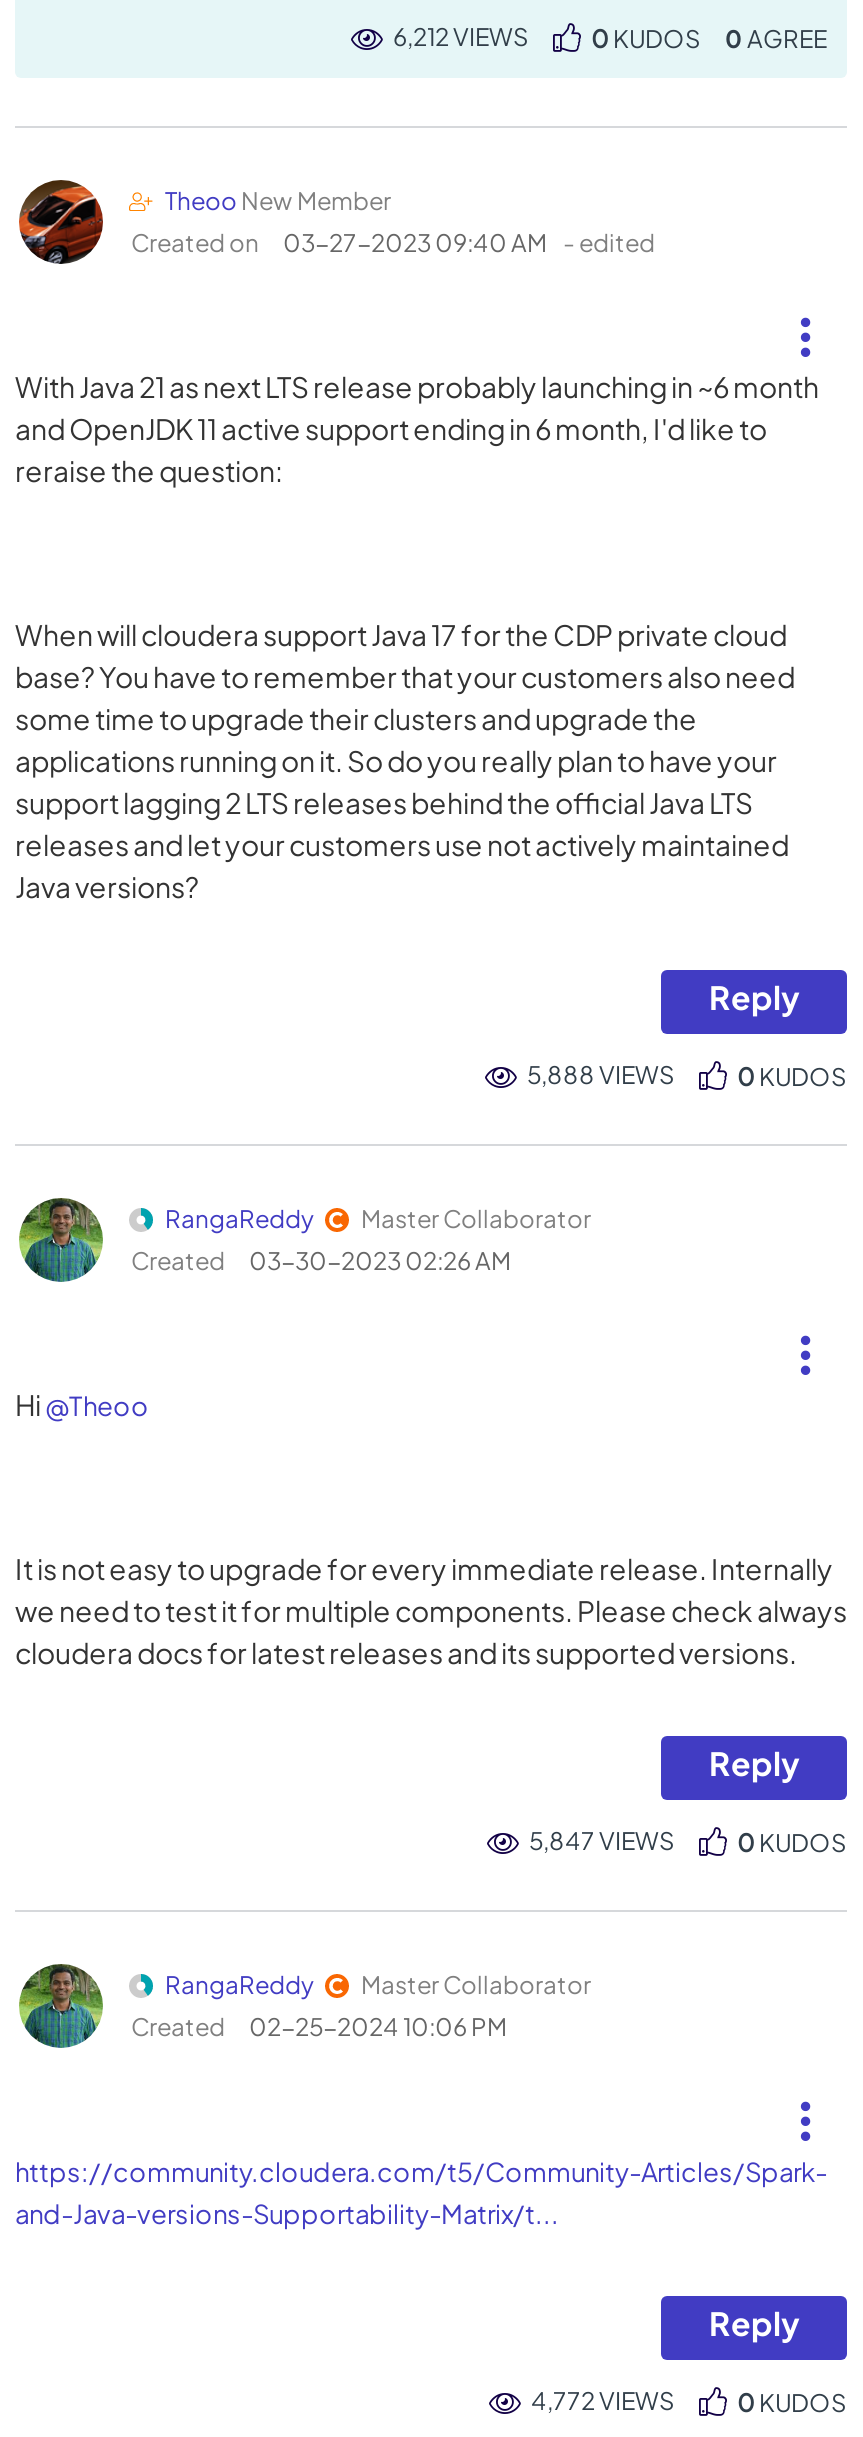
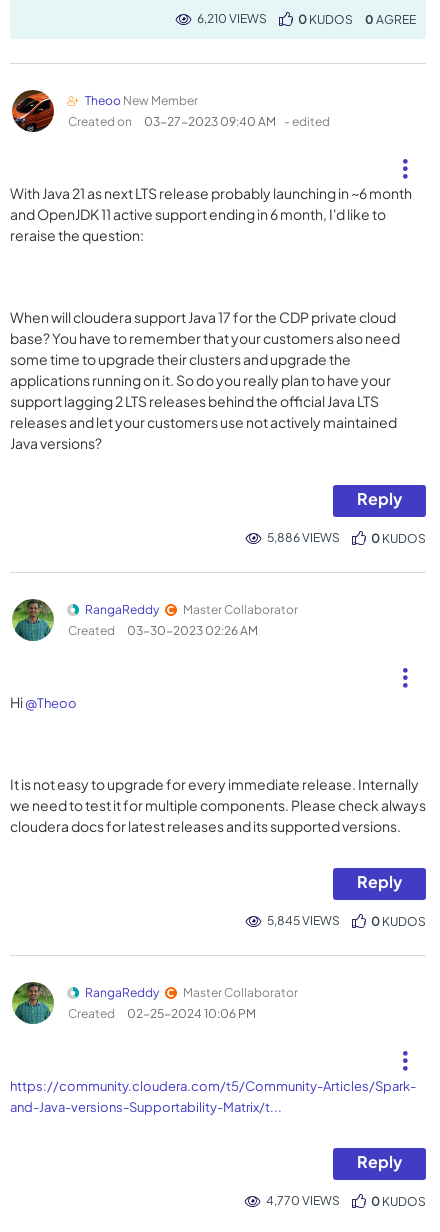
- 6,212 VIEWS
+ 6,210 VIEWS

- 5,888 VIEWS
+ 5,886 VIEWS

- 5,847 VIEWS
+ 5,845 VIEWS

- 4,772 VIEWS
+ 4,770 VIEWS
